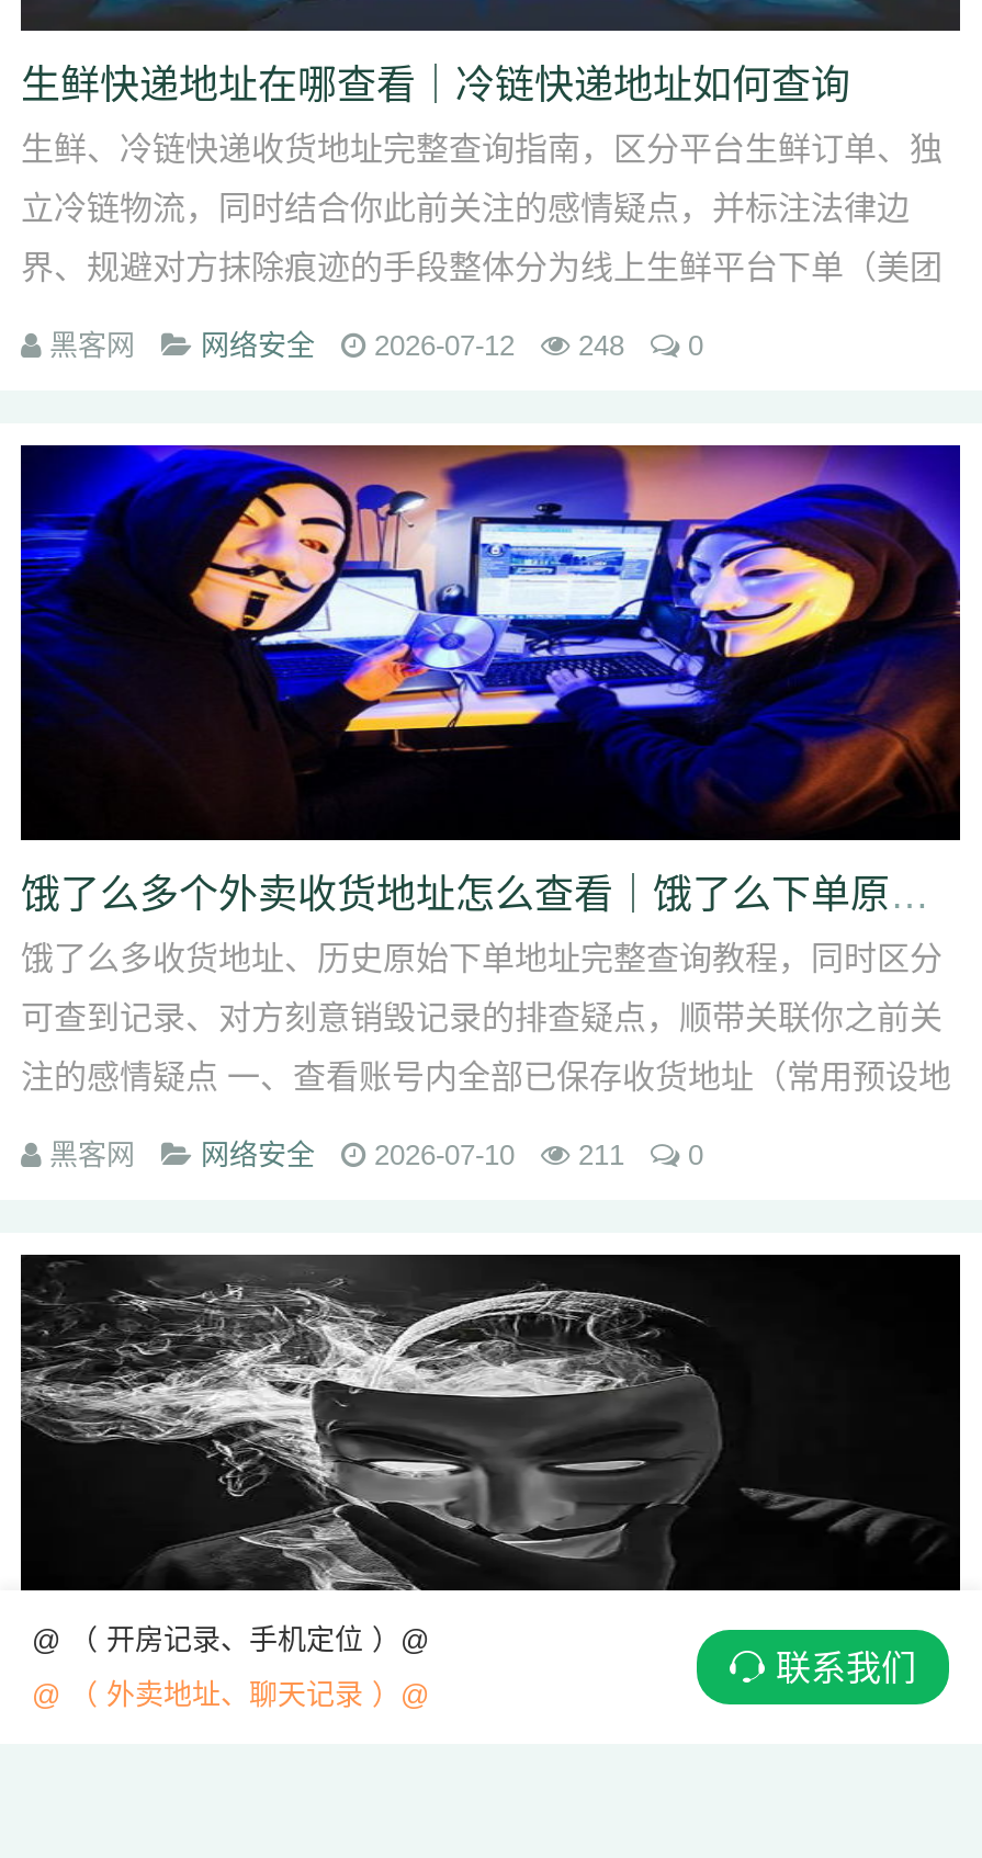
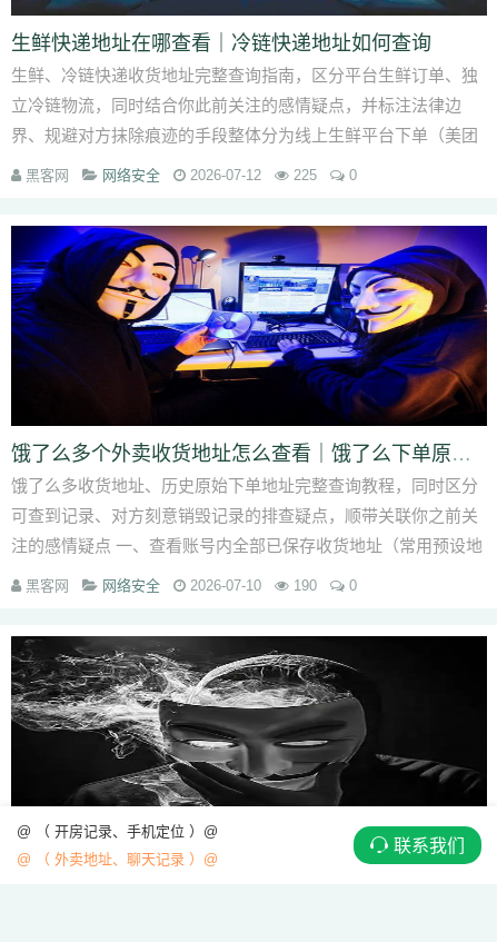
- 248
+ 225

- 211
+ 190
